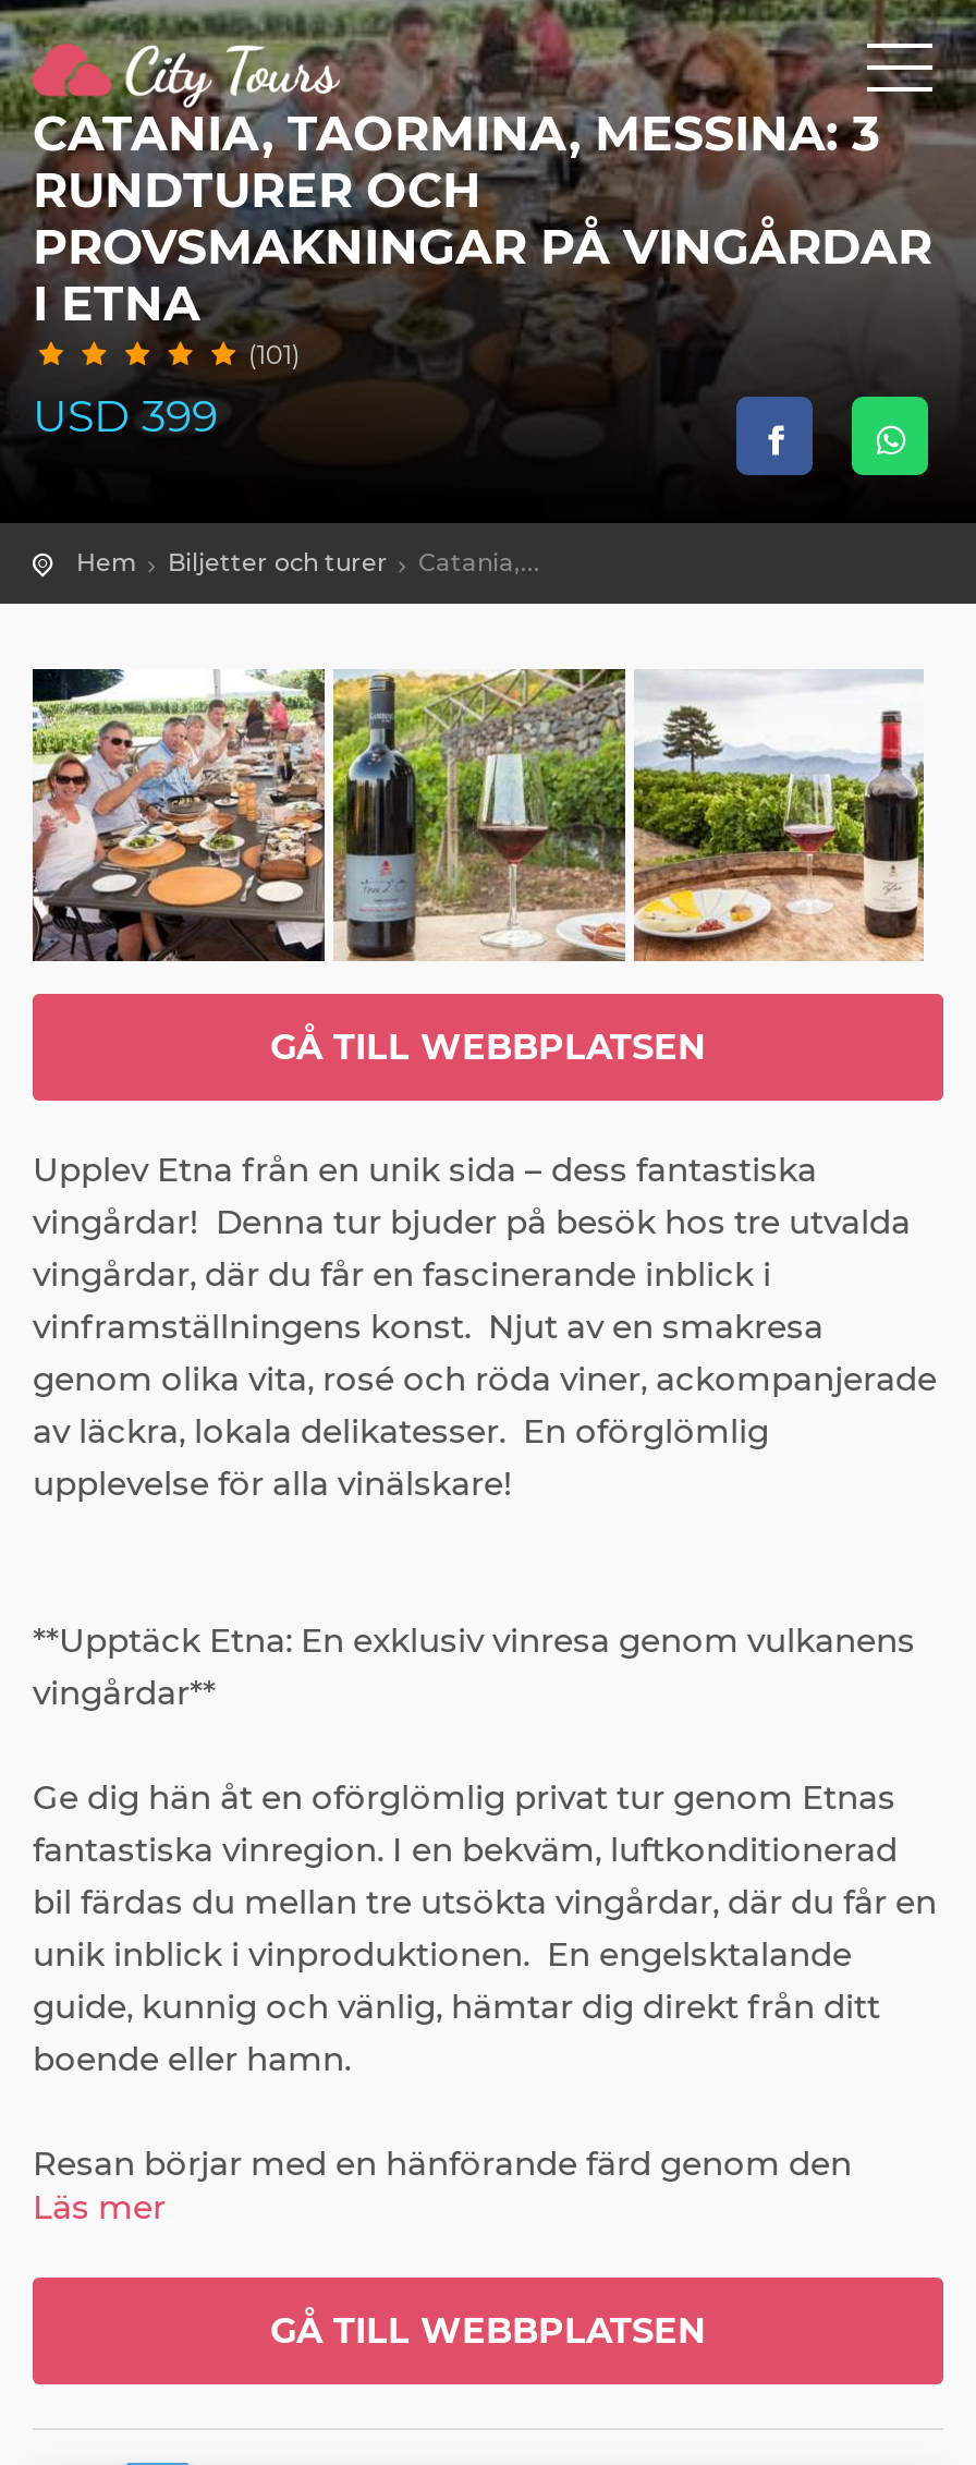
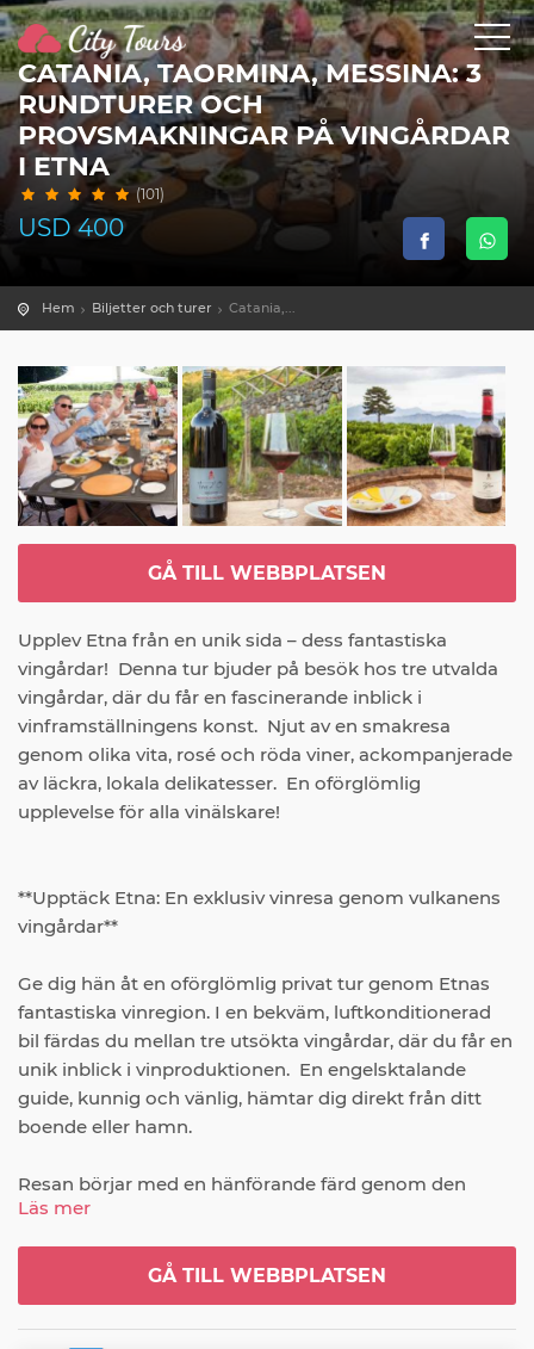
- USD 399
+ USD 400
